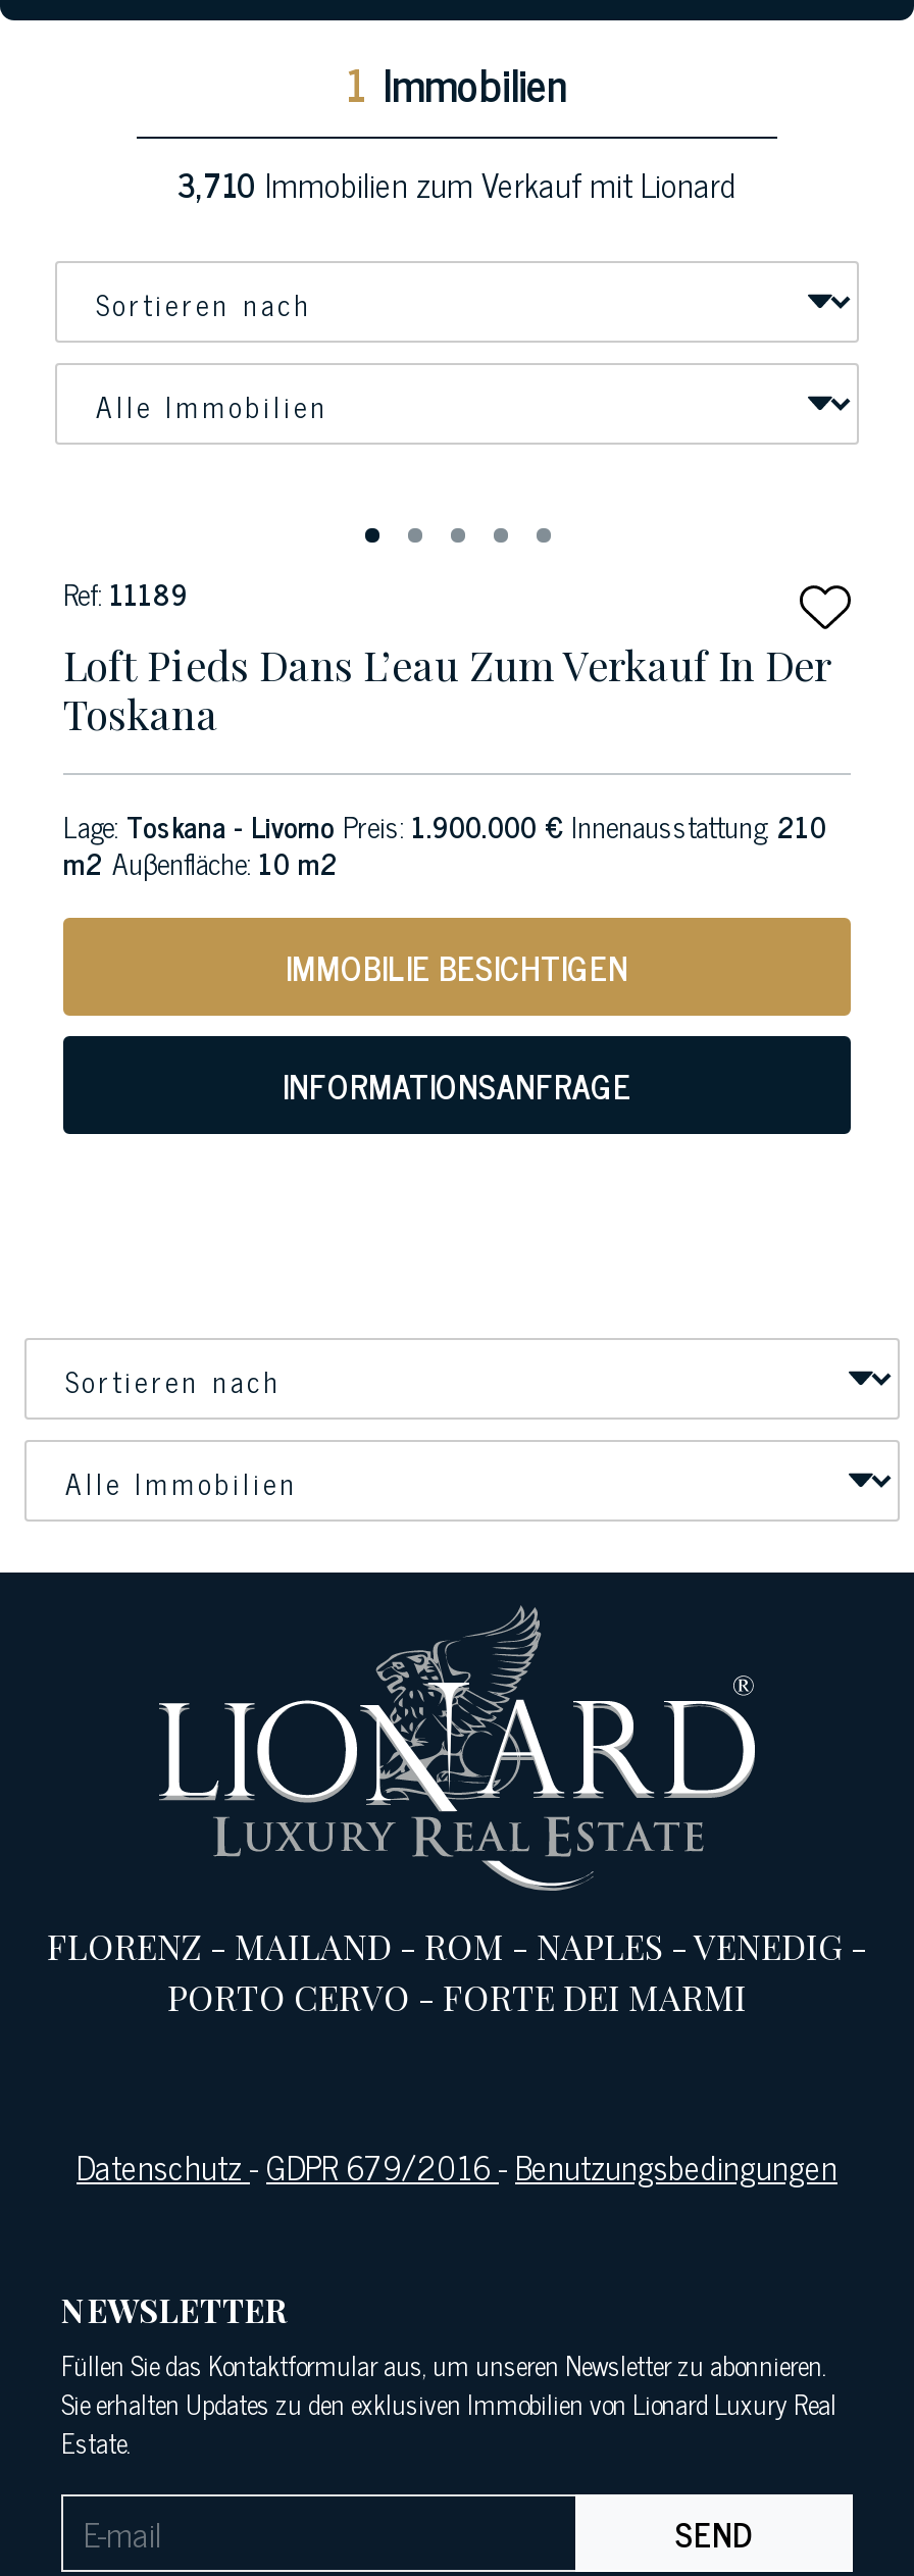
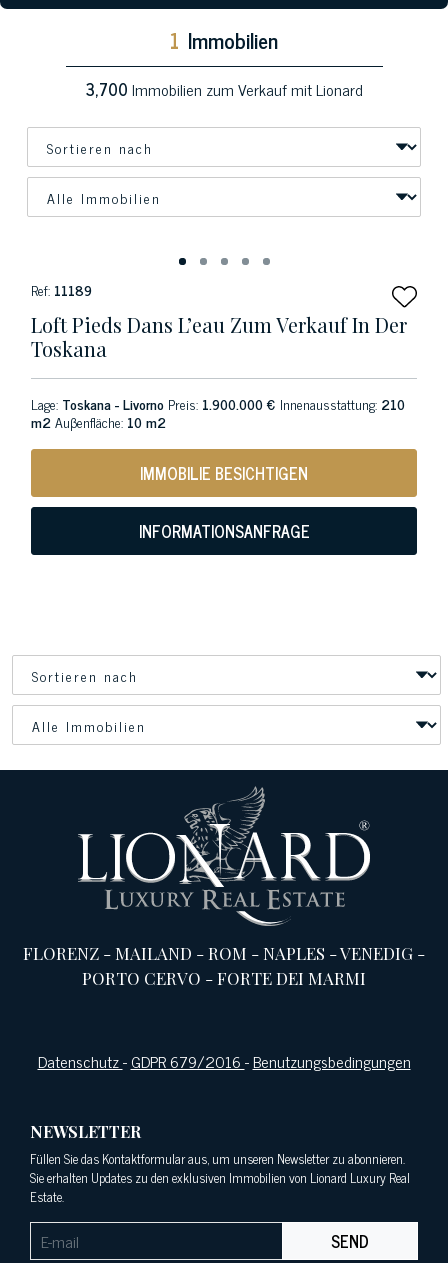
- 3,710 Immobilien zum Verkauf mit Lionard
+ 3,700 Immobilien zum Verkauf mit Lionard
